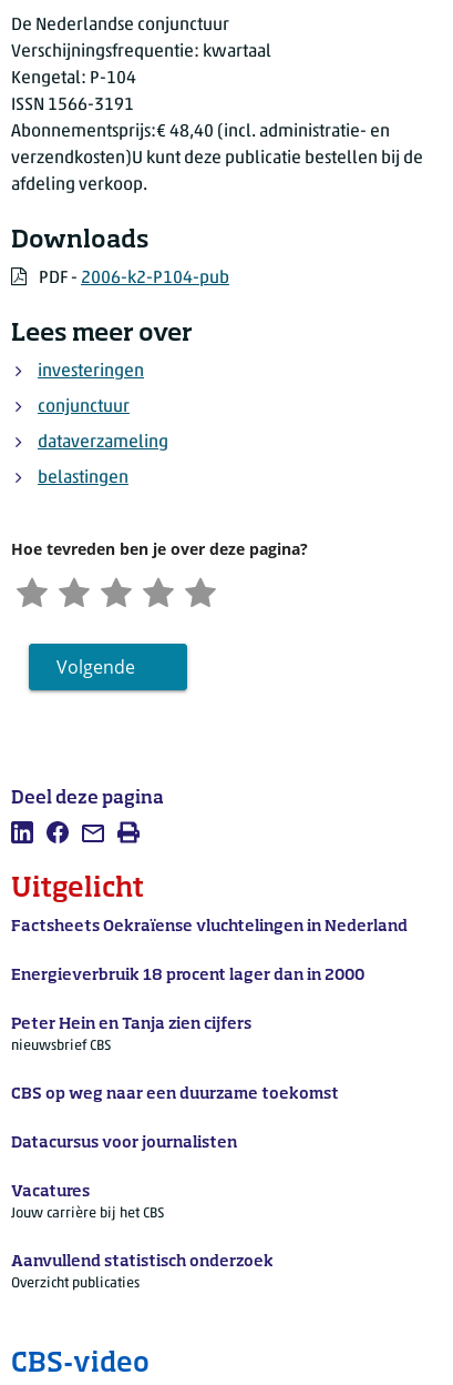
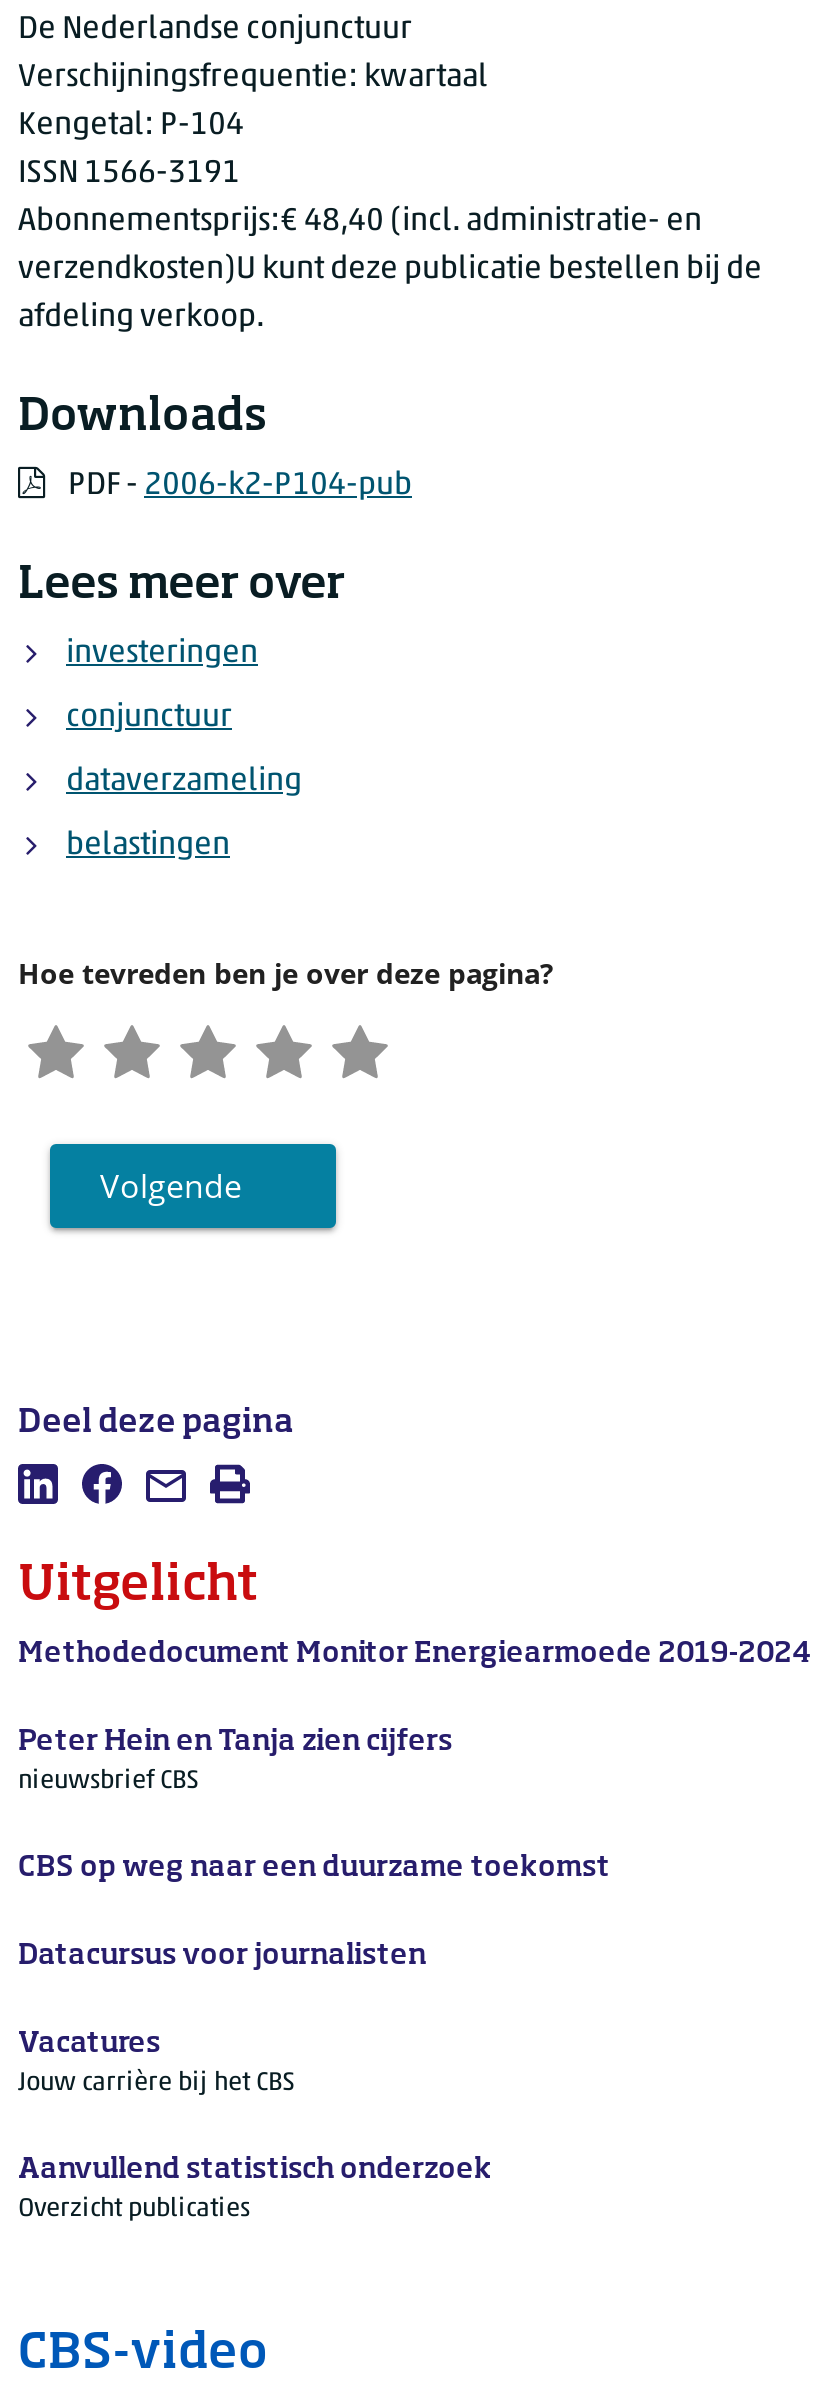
- Factsheets Oekraïense vluchtelingen in Nederland
- Energieverbruik 18 procent lager dan in 2000
+ Methodedocument Monitor Energiearmoede 2019-2024
